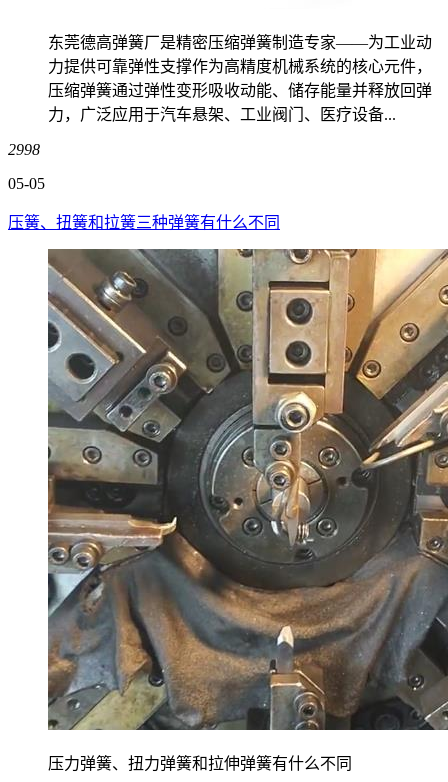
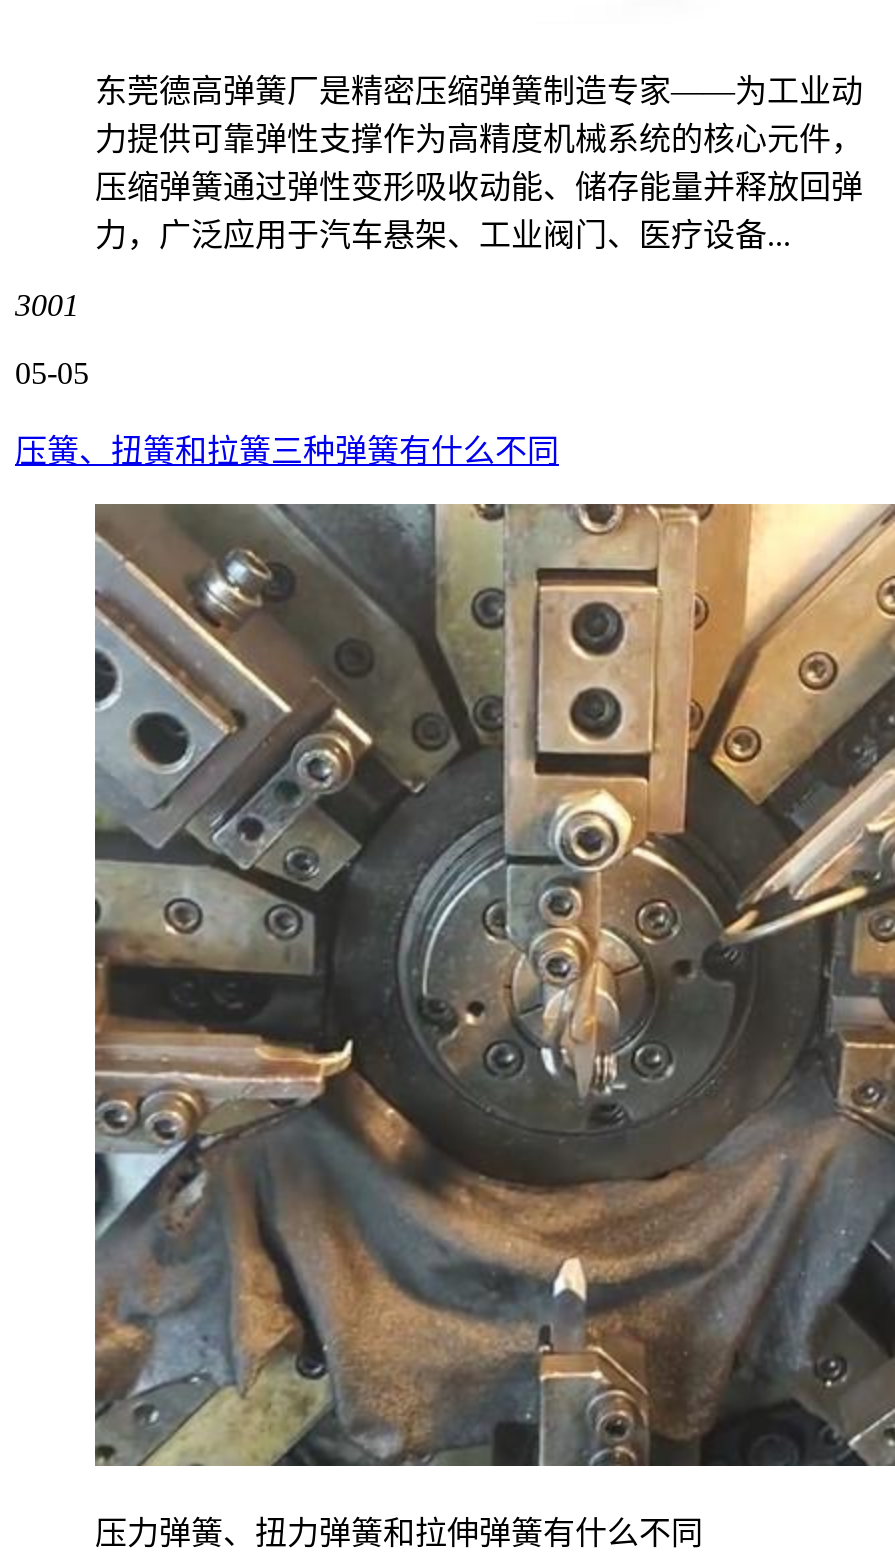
- 2998
+ 3001
